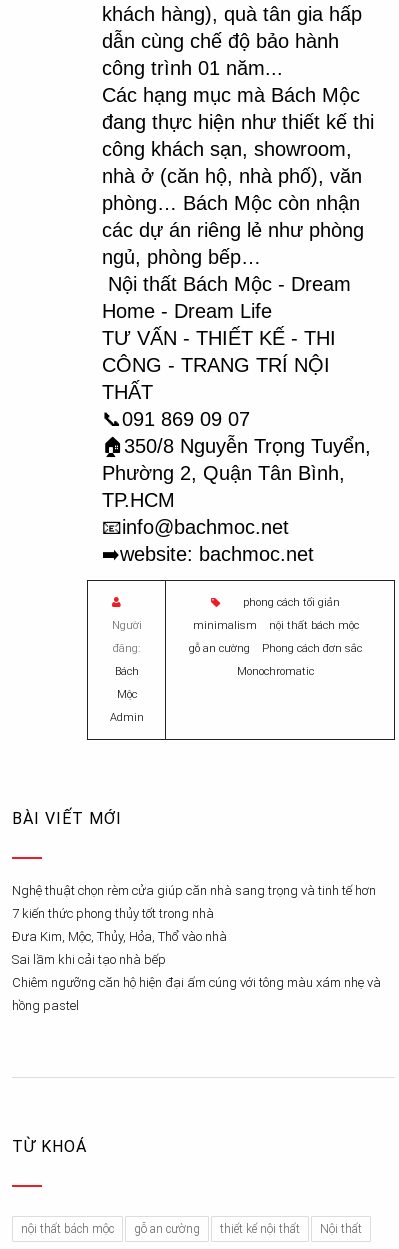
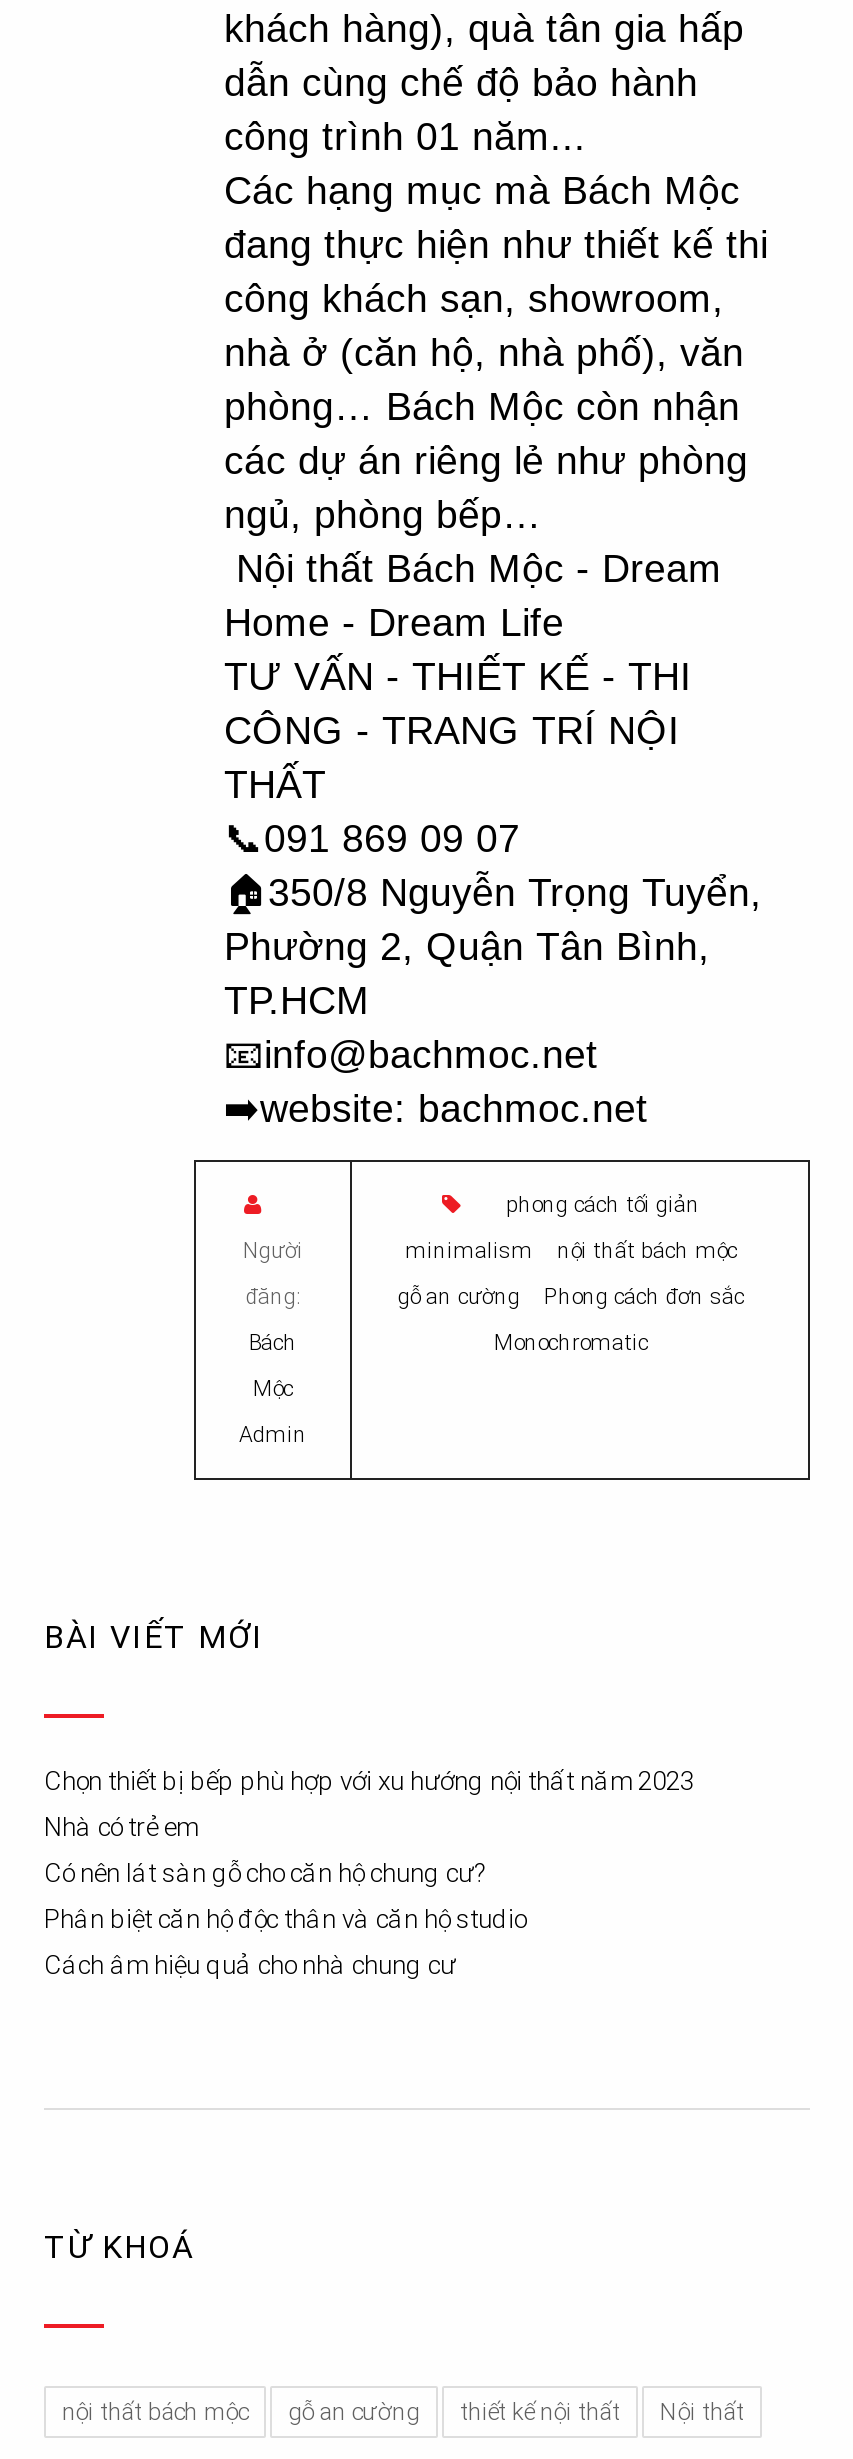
- Nghệ thuật chọn rèm cửa giúp căn nhà sang trọng và tinh tế hơn
- 7 kiến thức phong thủy tốt trong nhà
- Đưa Kim, Mộc, Thủy, Hỏa, Thổ vào nhà
- Sai lầm khi cải tạo nhà bếp
- Chiêm ngưỡng căn hộ hiện đại ấm cúng với tông màu xám nhẹ và
- hồng pastel
+ Chọn thiết bị bếp phù hợp với xu hướng nội thất năm 2023
+ Nhà có trẻ em
+ Có nên lát sàn gỗ cho căn hộ chung cư?
+ Phân biệt căn hộ độc thân và căn hộ studio
+ Cách âm hiệu quả cho nhà chung cư
